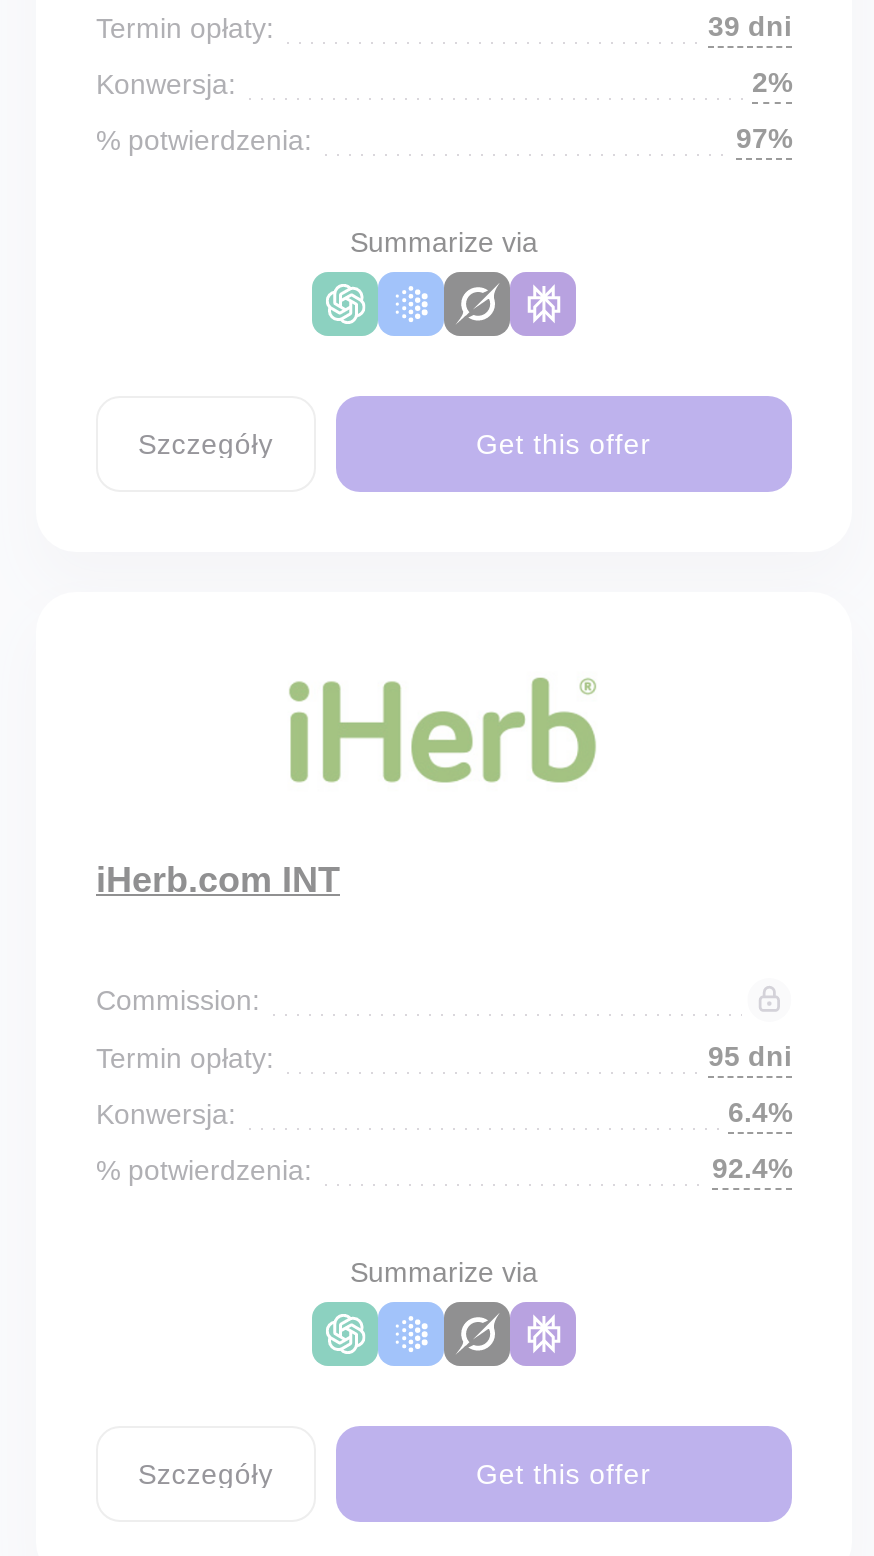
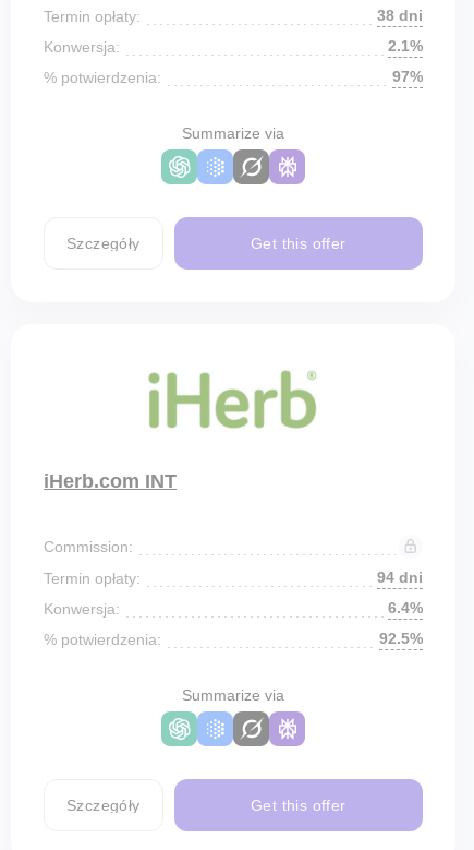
- 39 dni
+ 38 dni

- 2%
+ 2.1%

- 95 dni
+ 94 dni

- 92.4%
+ 92.5%
